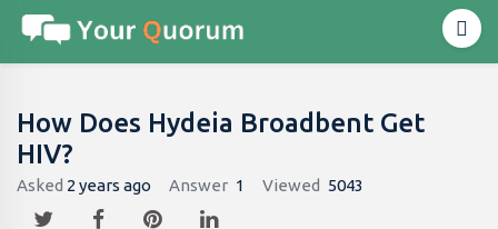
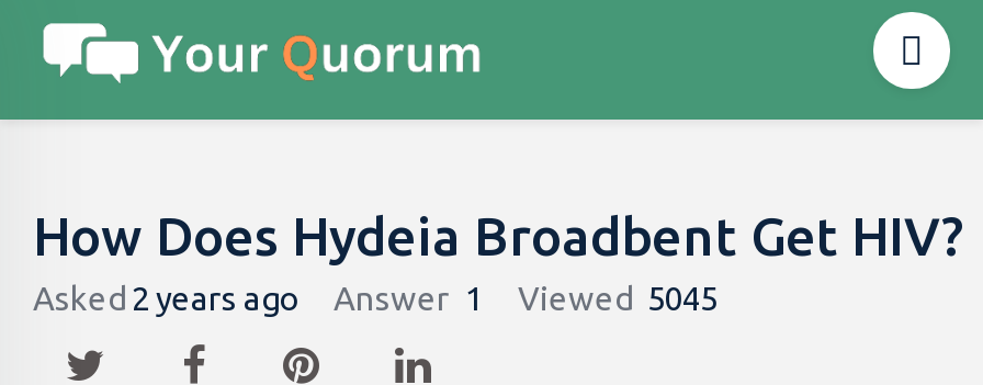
- Asked 2 years ago Answer 1 Viewed 5043
+ Asked 2 years ago Answer 1 Viewed 5045
